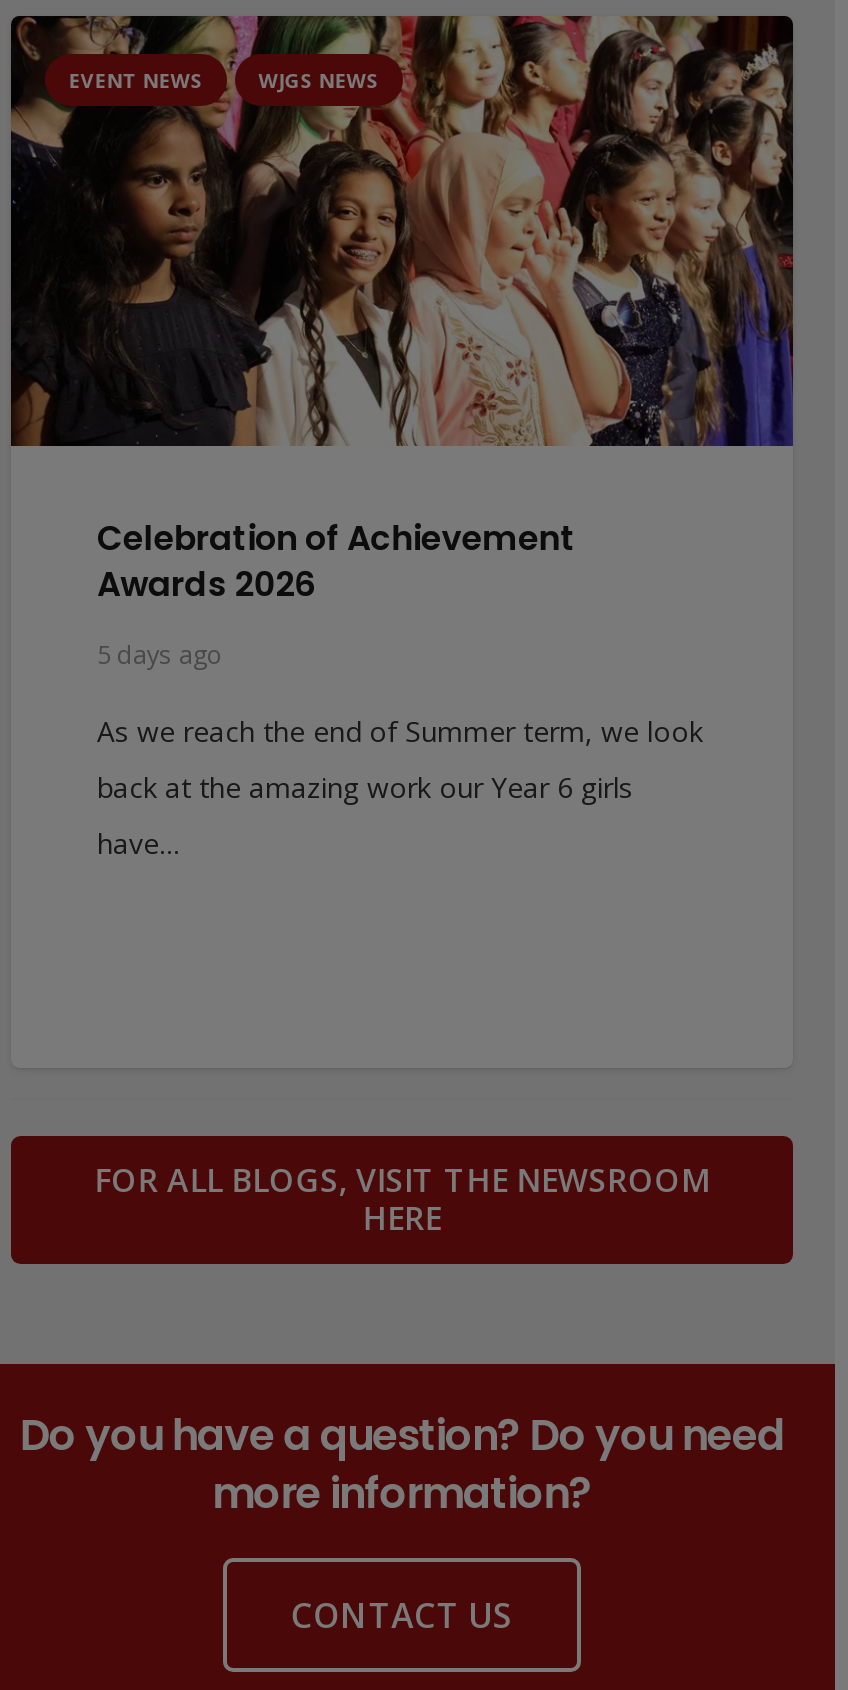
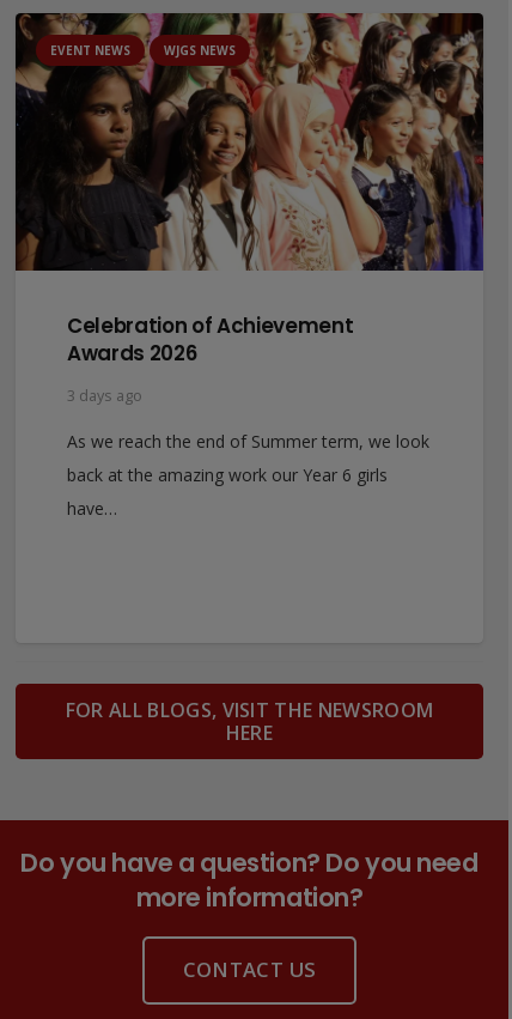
- 5 days ago
+ 3 days ago
